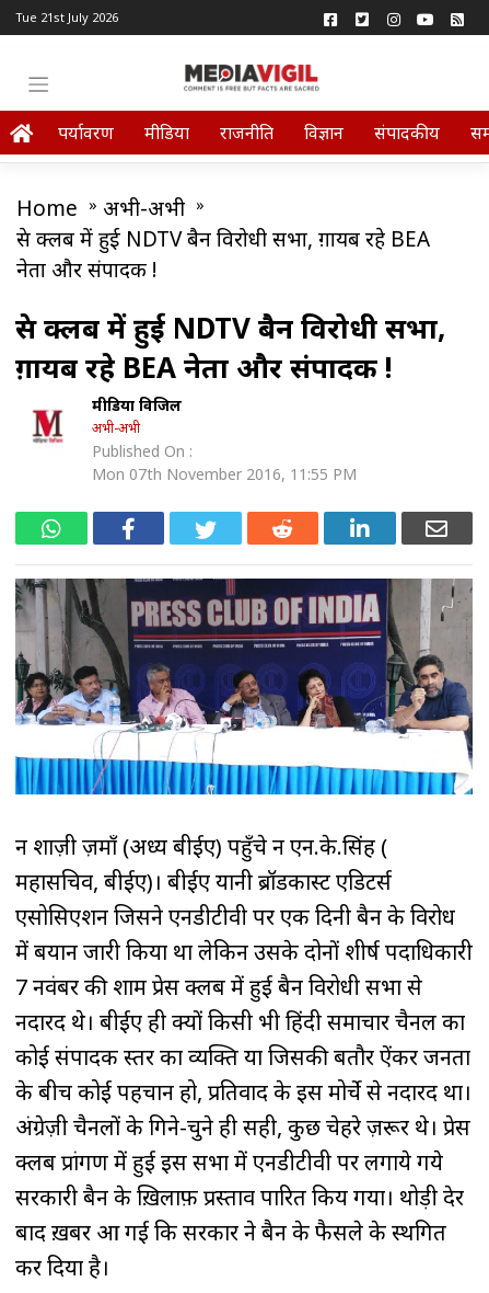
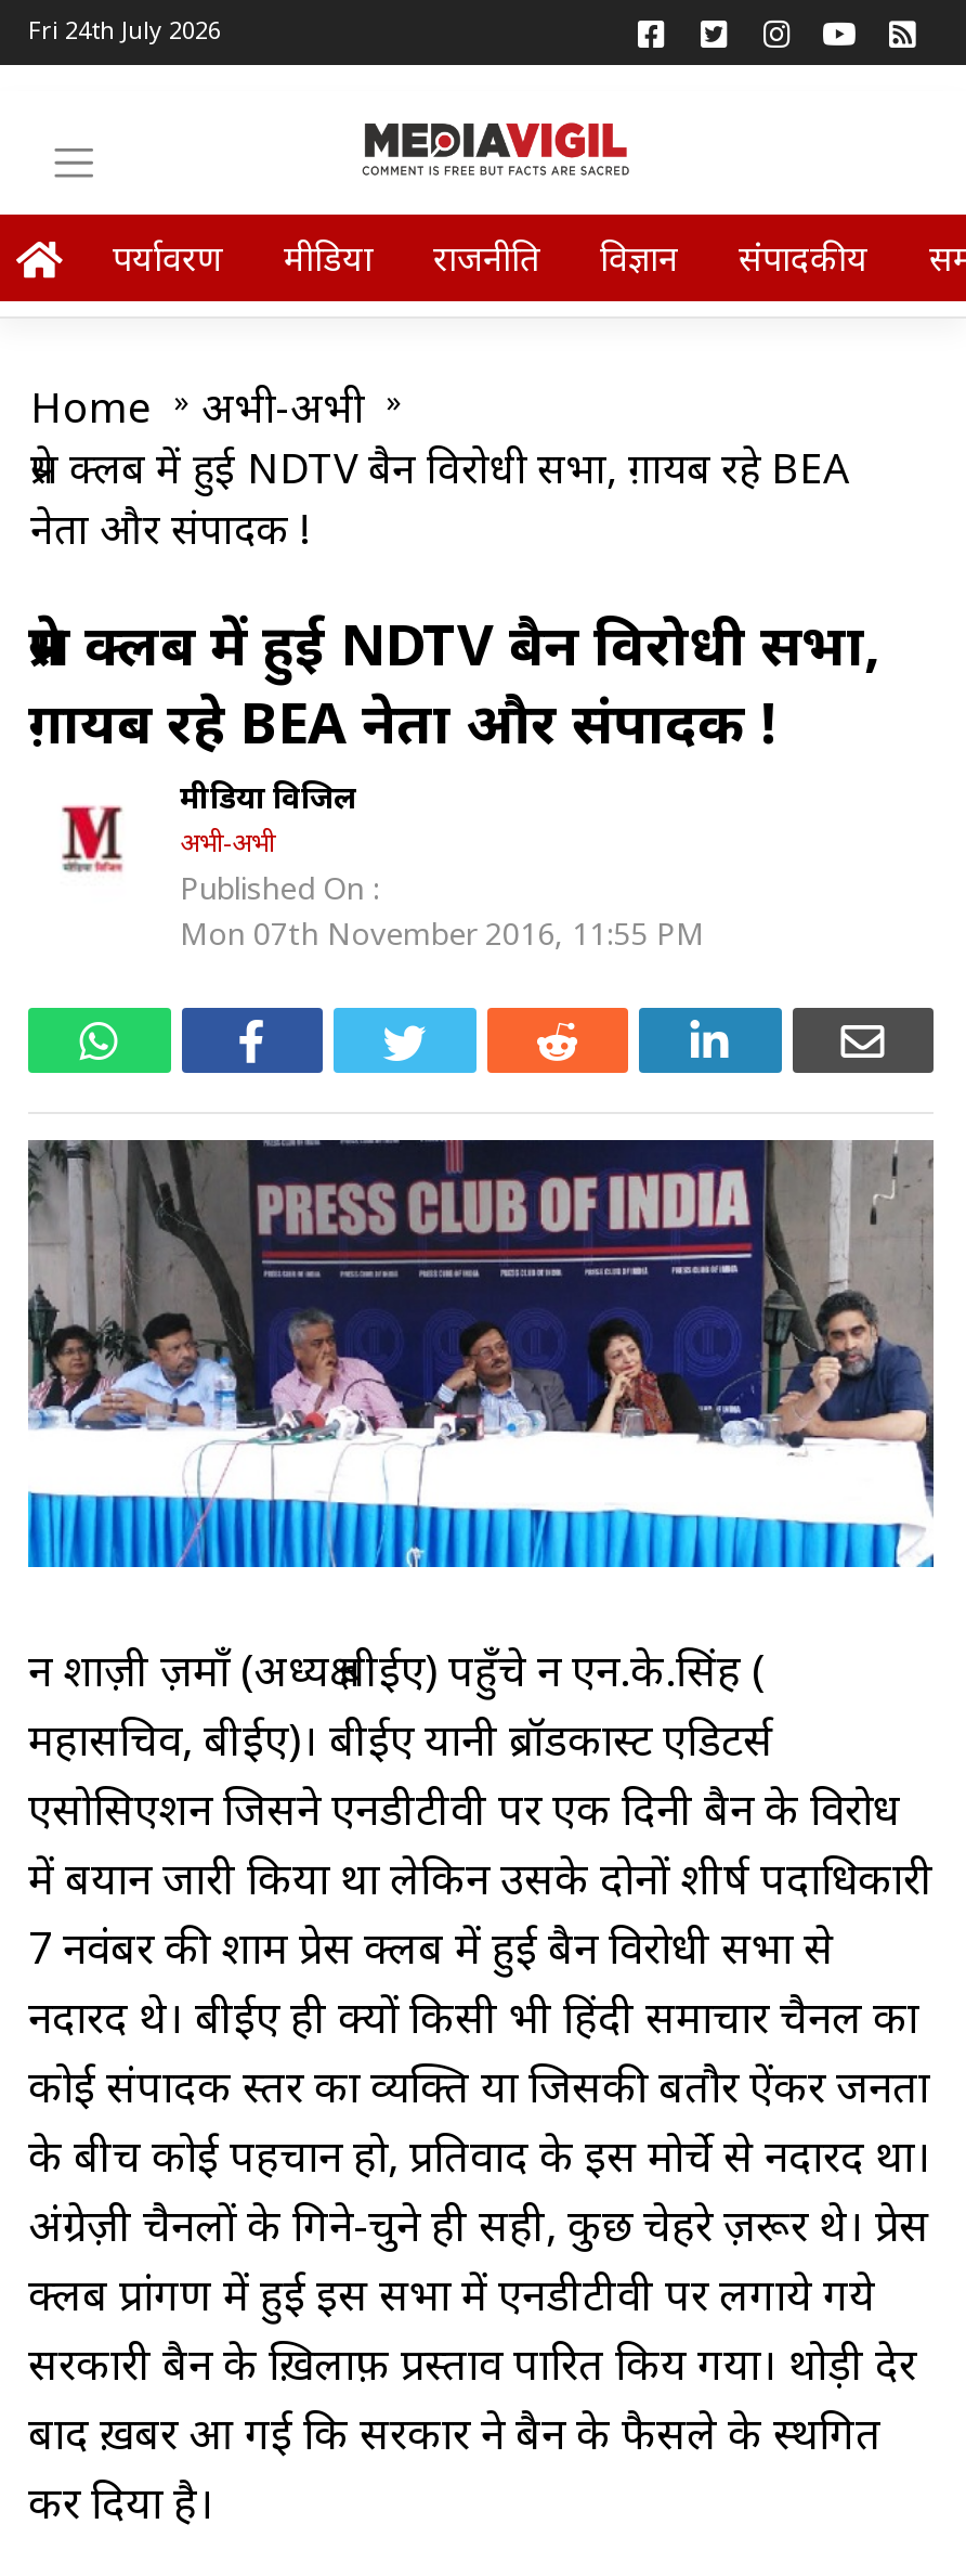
- Tue 21st July 2026
+ Fri 24th July 2026
